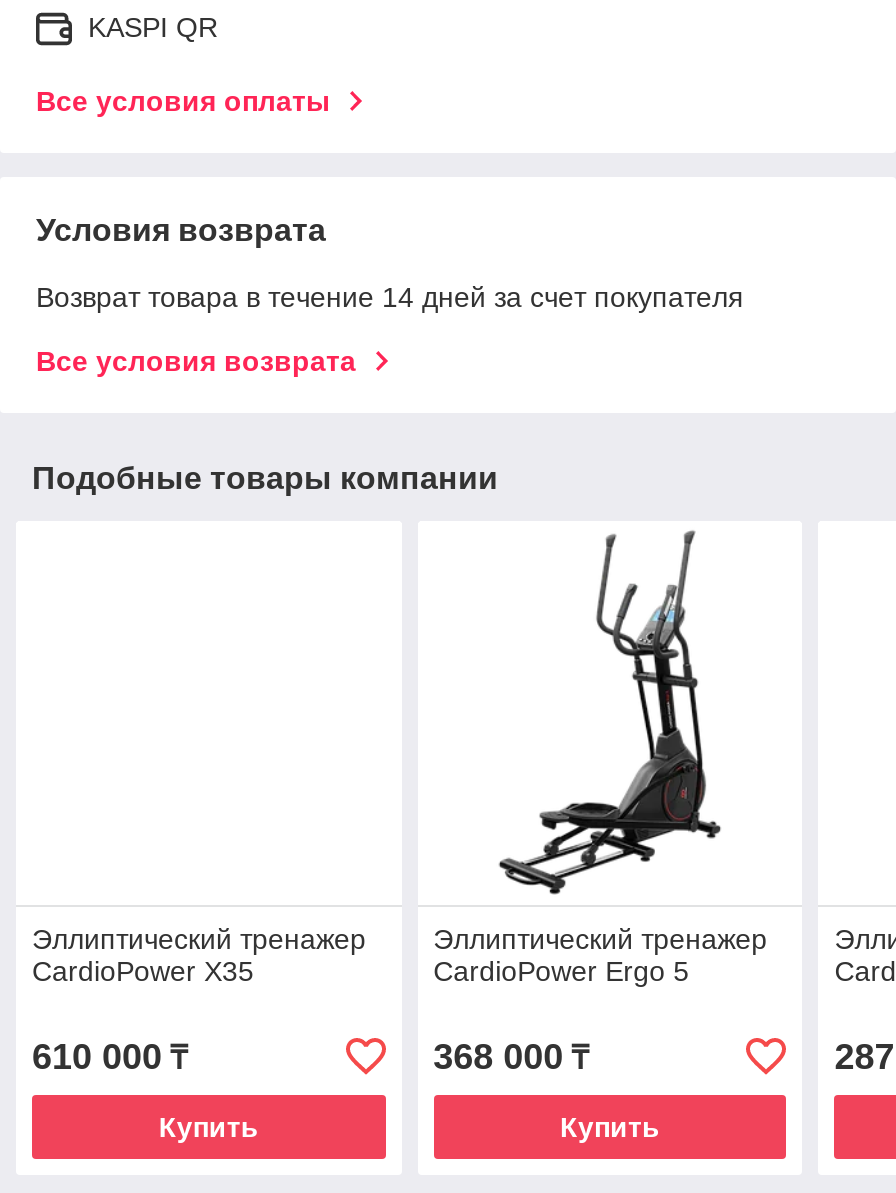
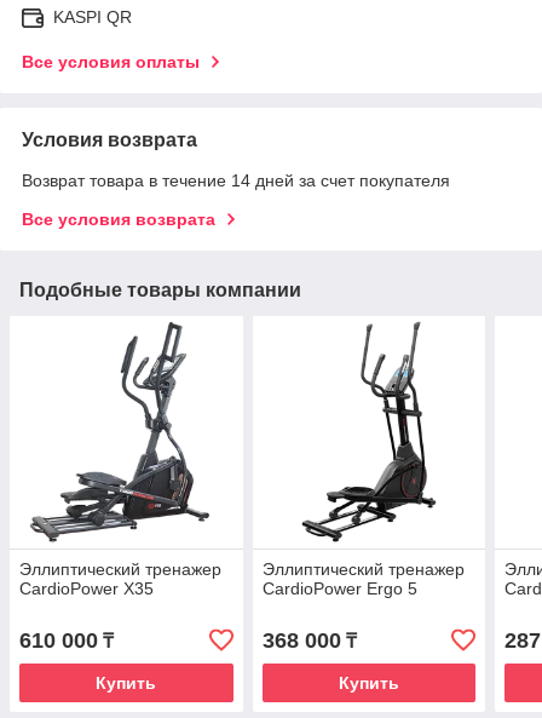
+ [image]
